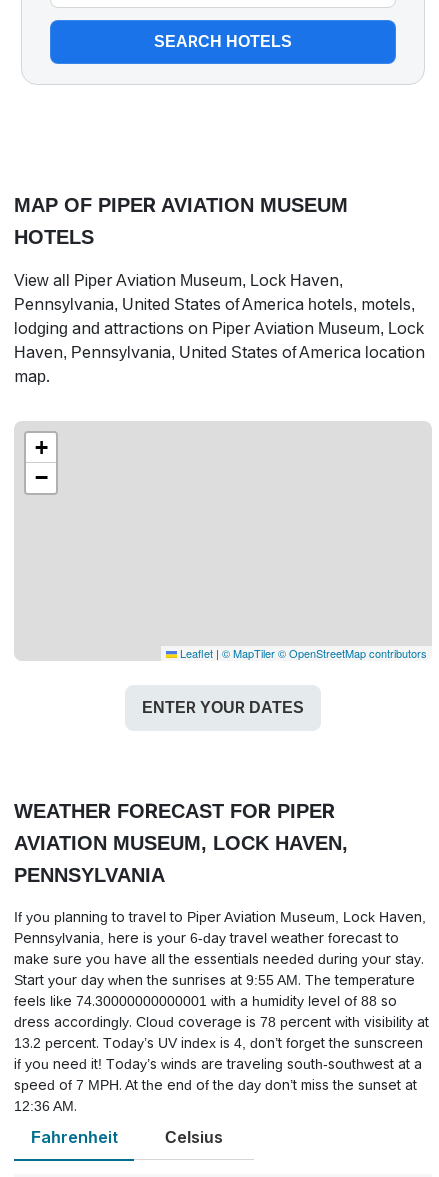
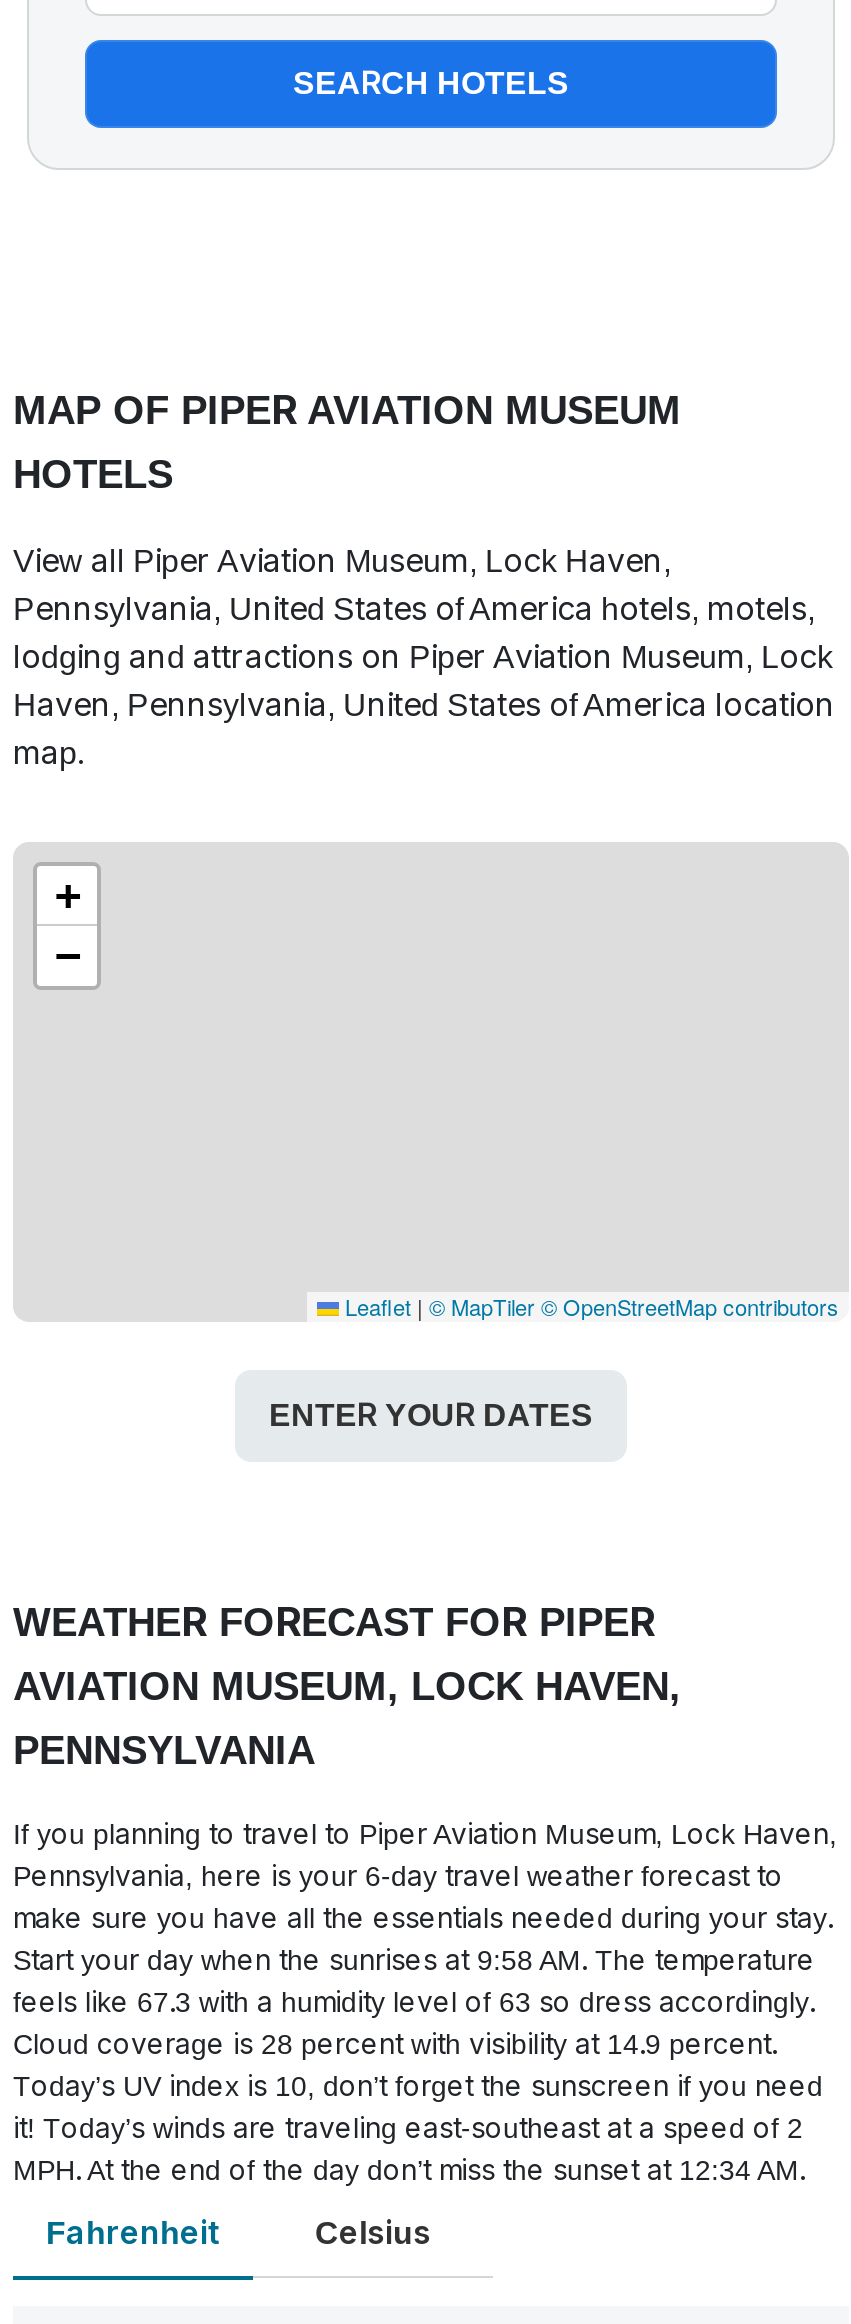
- Start your day when the sunrises at 9:55 AM. The temperature
- feels like 74.30000000000001 with a humidity level of 88 so
- dress accordingly. Cloud coverage is 78 percent with visibility at
- 13.2 percent. Today’s UV index is 4, don’t forget the sunscreen
- if you need it! Today’s winds are traveling south-southwest at a
- speed of 7 MPH. At the end of the day don’t miss the sunset at
- 12:36 AM.
+ Start your day when the sunrises at 9:58 AM. The temperature
+ feels like 67.3 with a humidity level of 63 so dress accordingly.
+ Cloud coverage is 28 percent with visibility at 14.9 percent.
+ Today’s UV index is 10, don’t forget the sunscreen if you need
+ it! Today’s winds are traveling east-southeast at a speed of 2
+ MPH. At the end of the day don’t miss the sunset at 12:34 AM.
